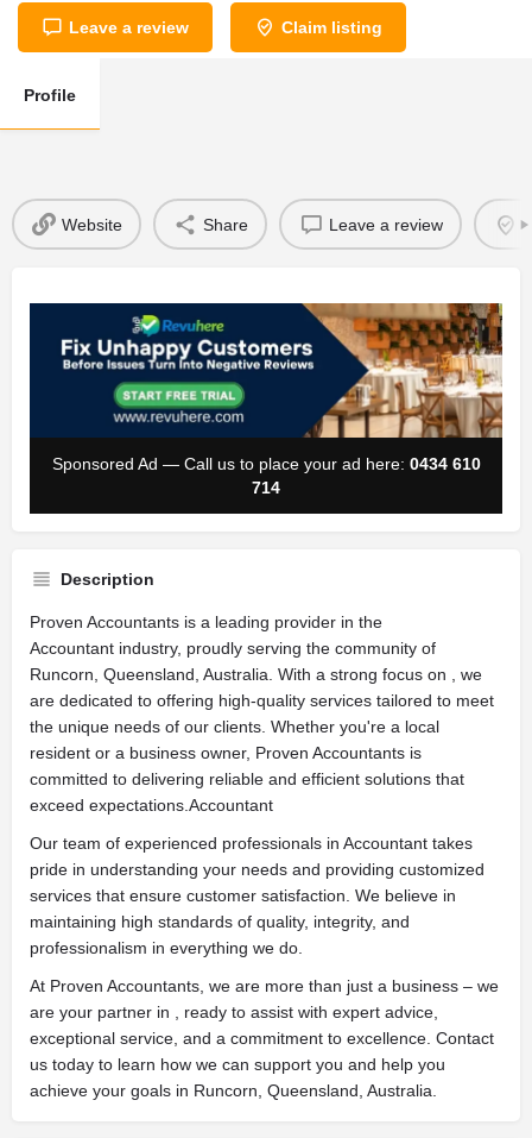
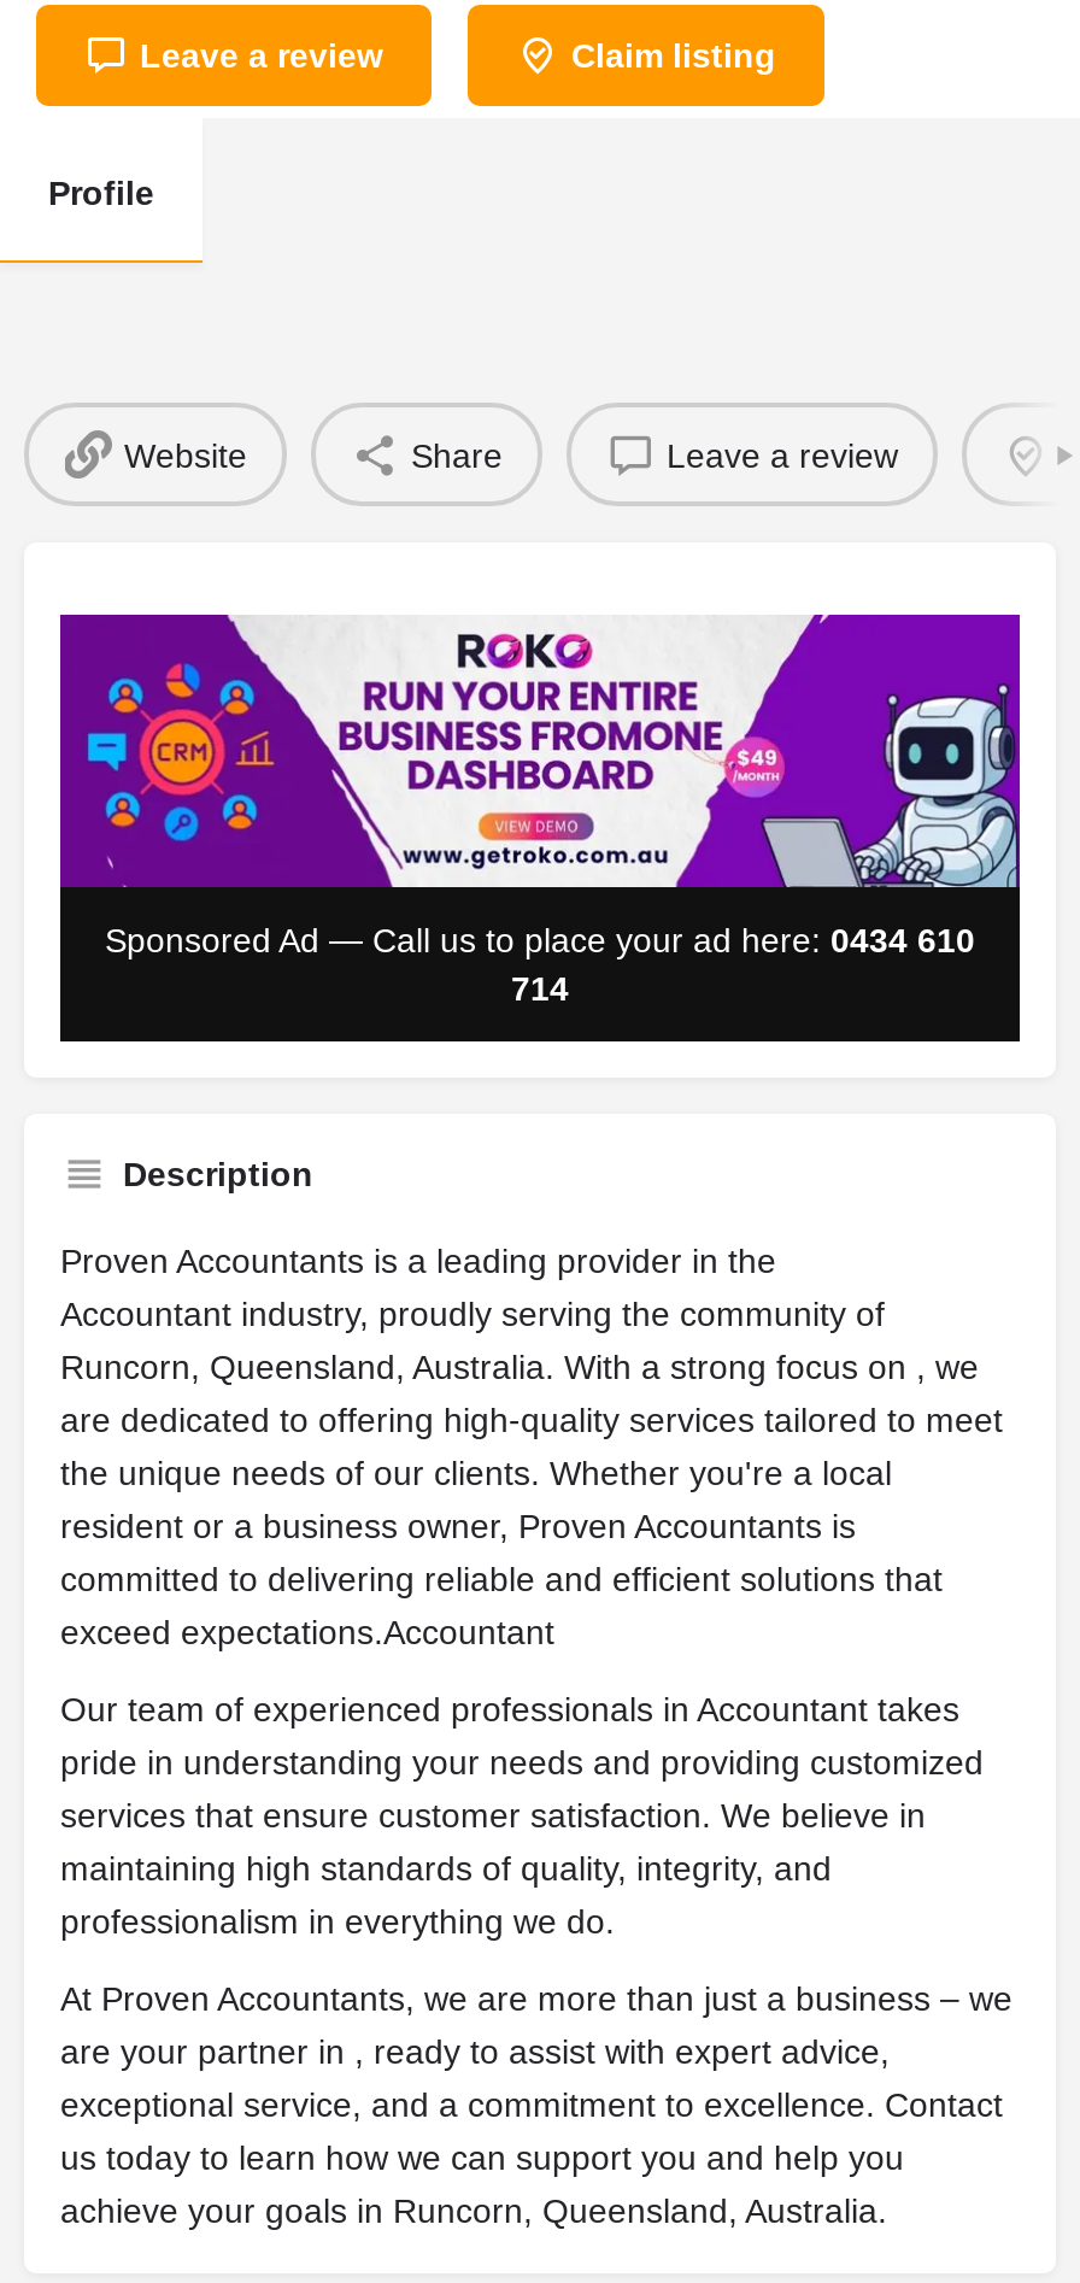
- [image]
+ [image]
